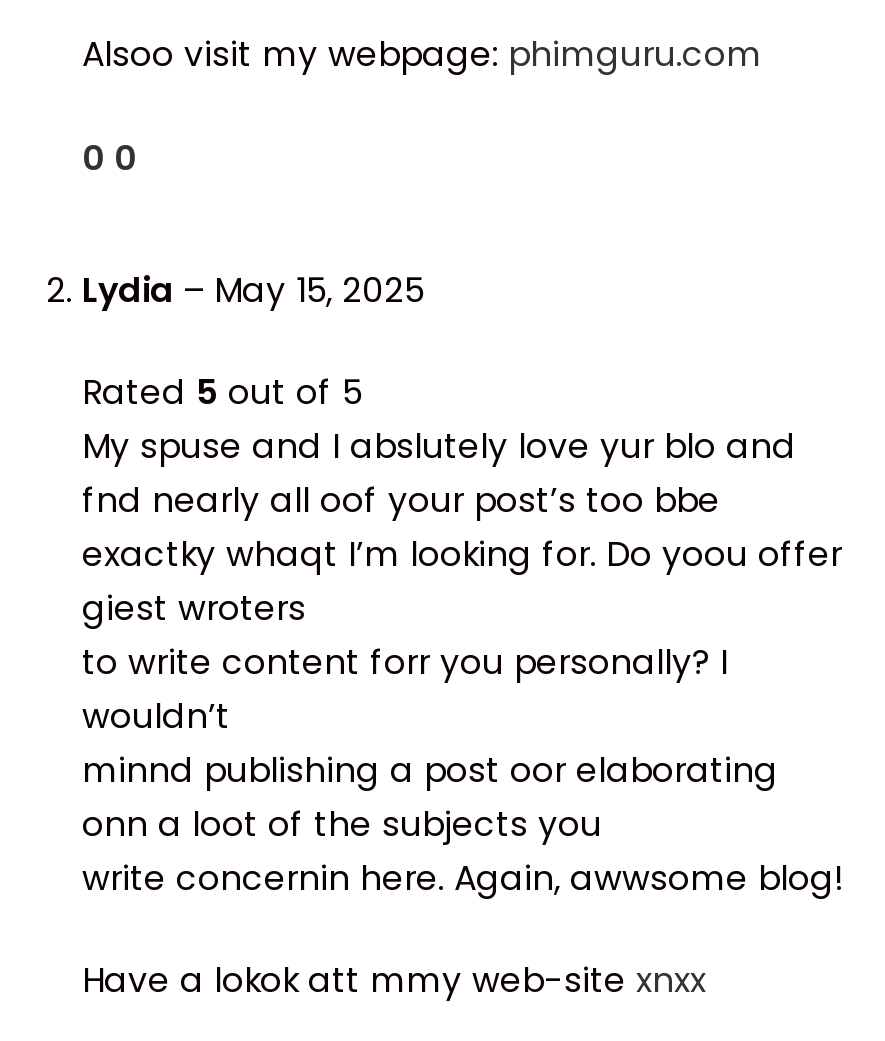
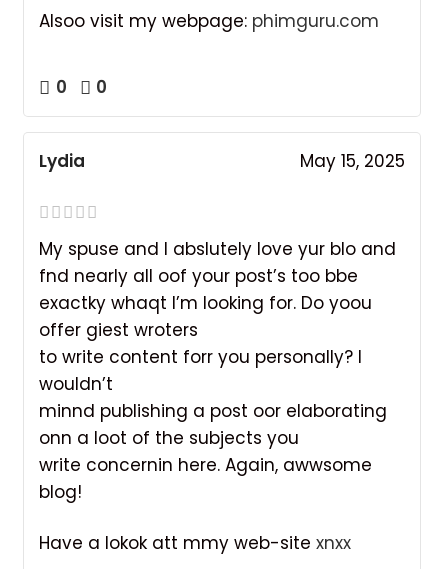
- 0 0
- Lydia – May 15, 2025
- Rated 5 out of 5
+ 0
+ 0
+ Lydia
+ May 15, 2025
